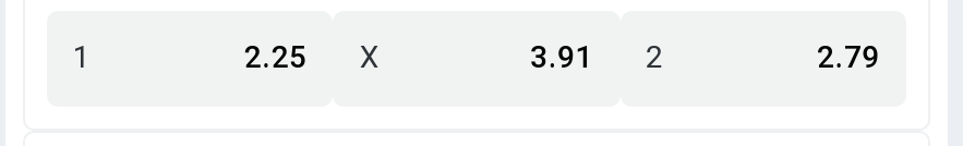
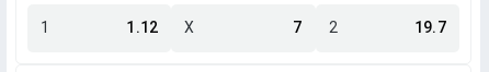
- 2.25 X
+ 1.12 X

- 3.91 2
+ 7 2

- 2.79
+ 19.7
